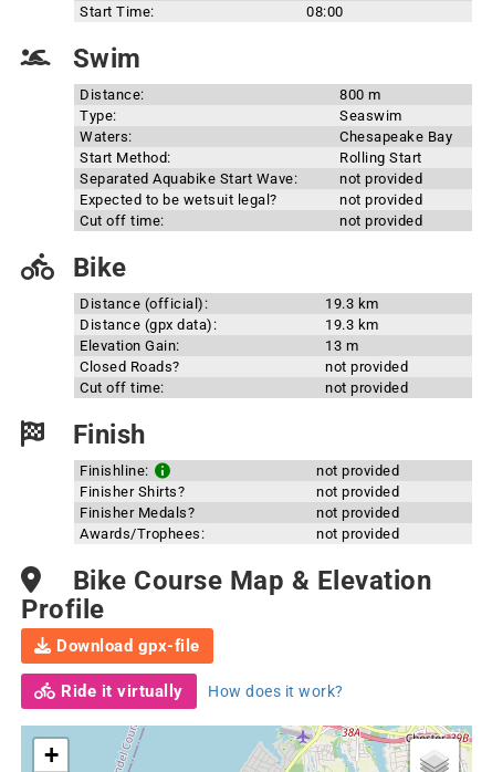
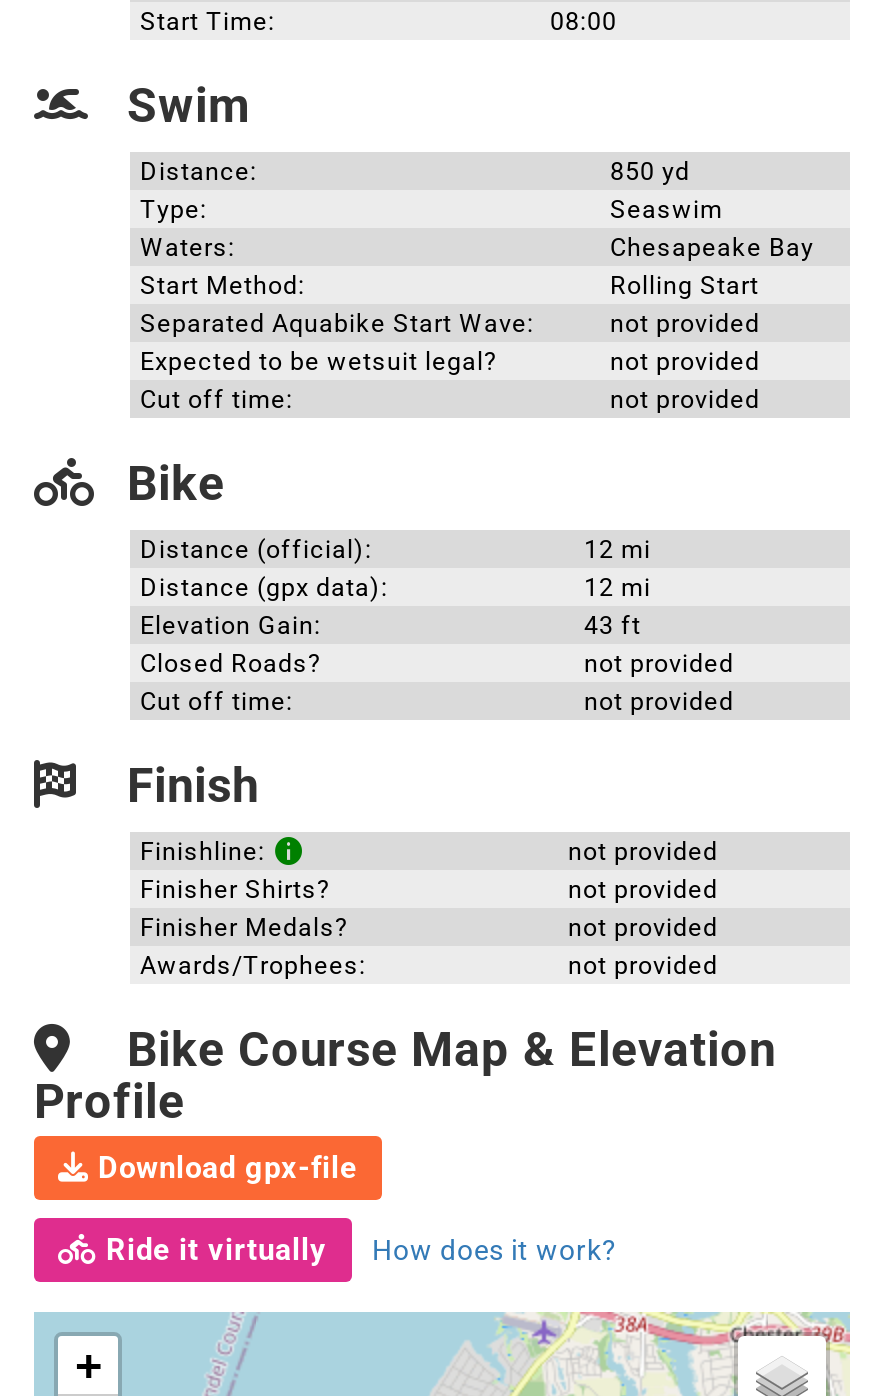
- 800 m
+ 850 yd

- 19.3 km
+ 12 mi

- 19.3 km
+ 12 mi

- 13 m
+ 43 ft
